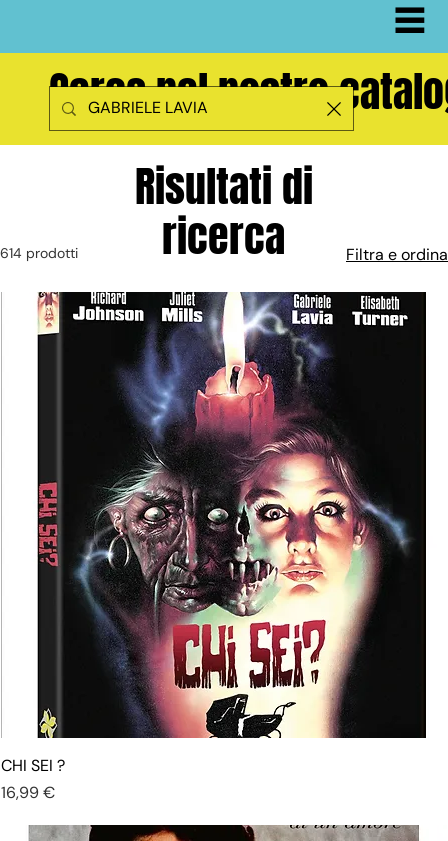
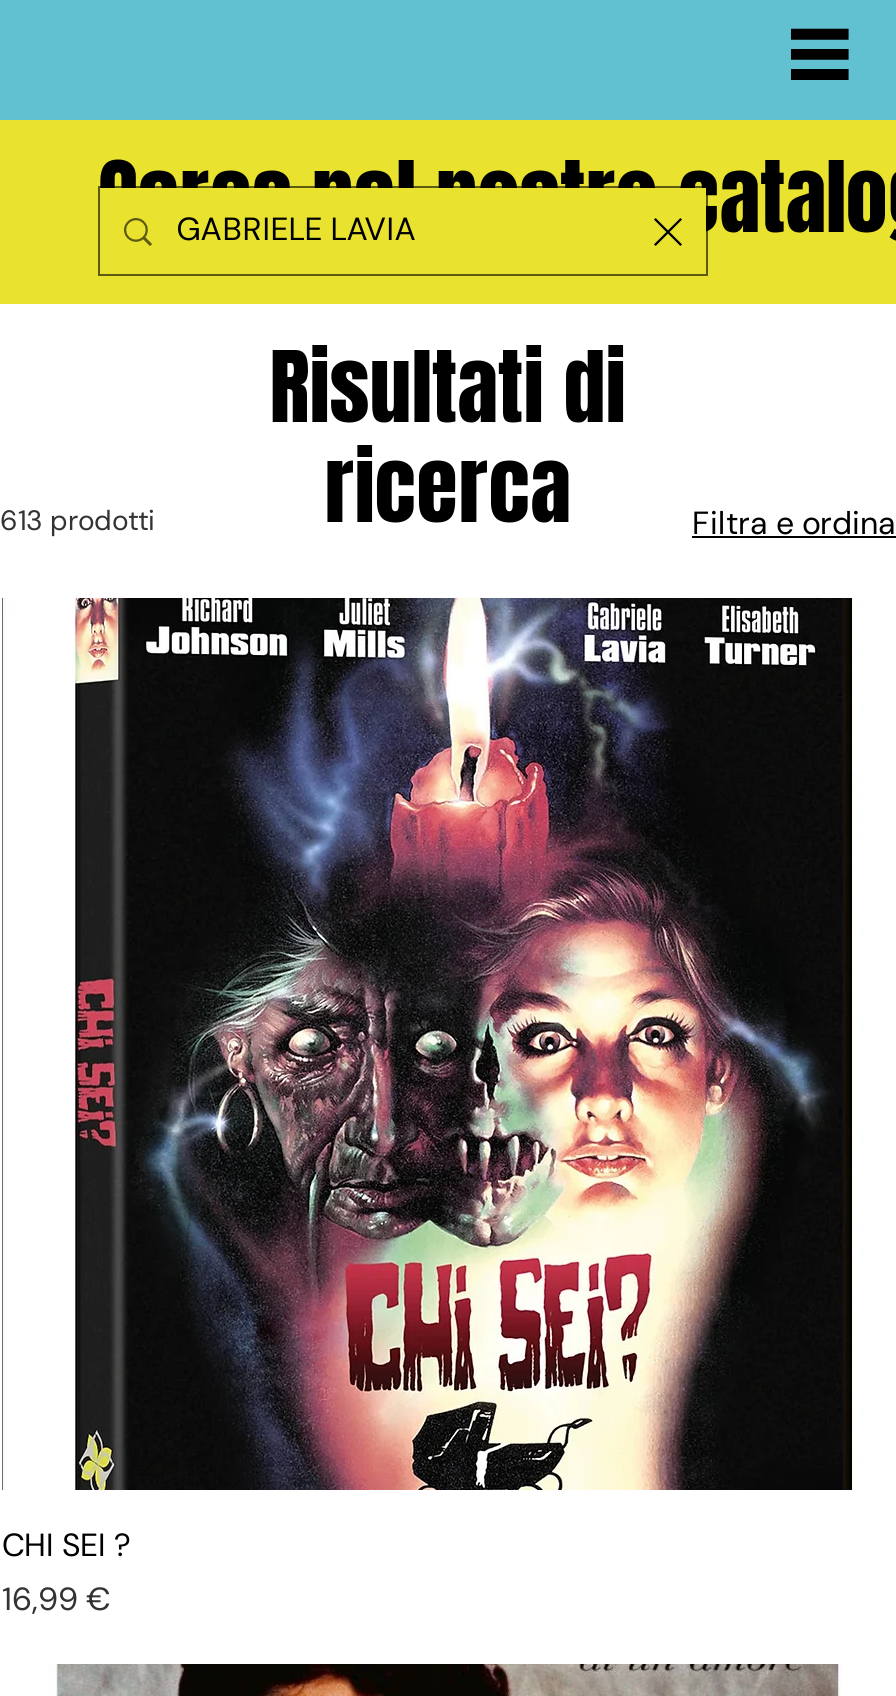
- 614 prodotti
+ 613 prodotti
